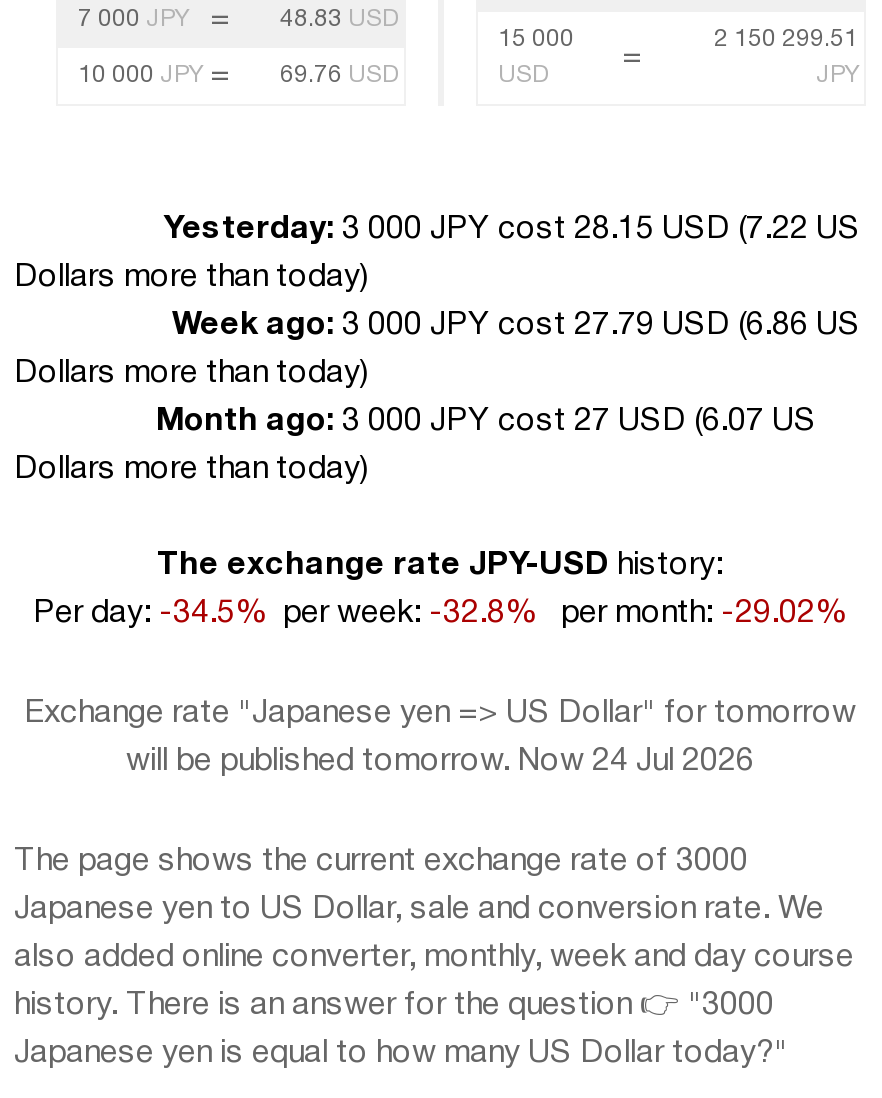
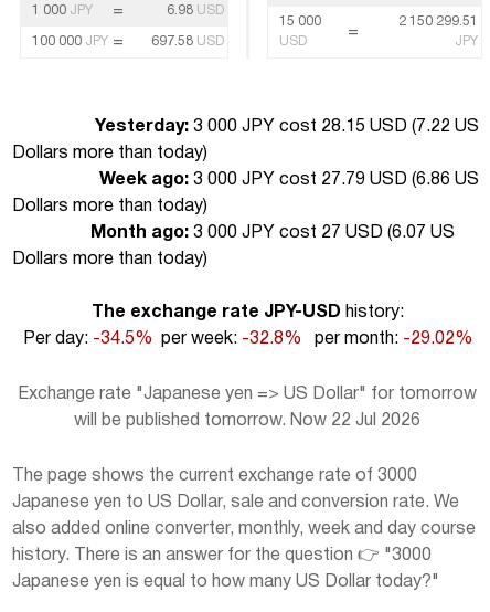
- 7 000 JPY
+ 1 000 JPY

- 48.83 USD
+ 6.98 USD

- 10 000 JPY =
+ 100 000 JPY =

- 69.76 USD
+ 697.58 USD

- will be published tomorrow. Now 24 Jul 2026
+ will be published tomorrow. Now 22 Jul 2026
